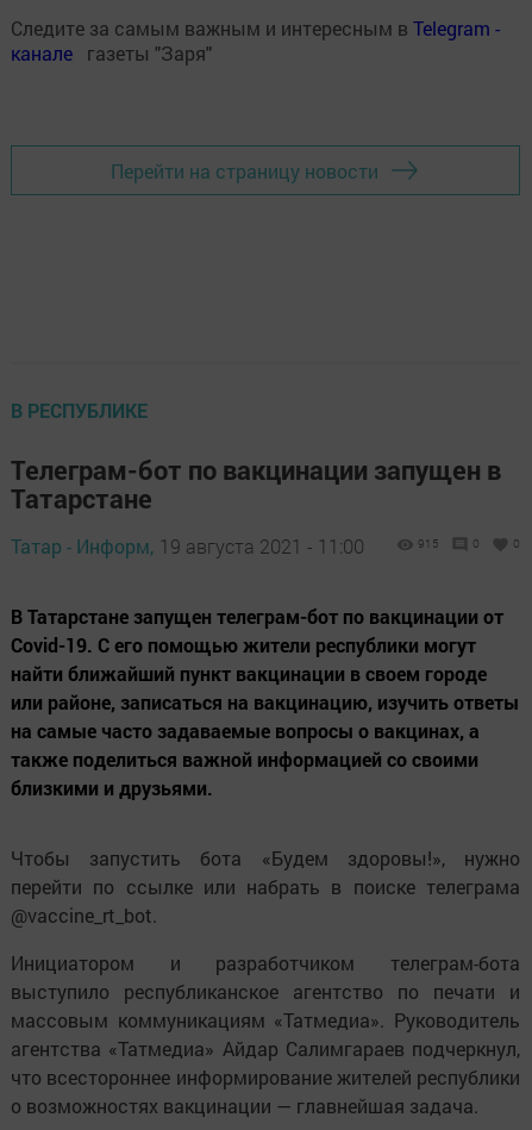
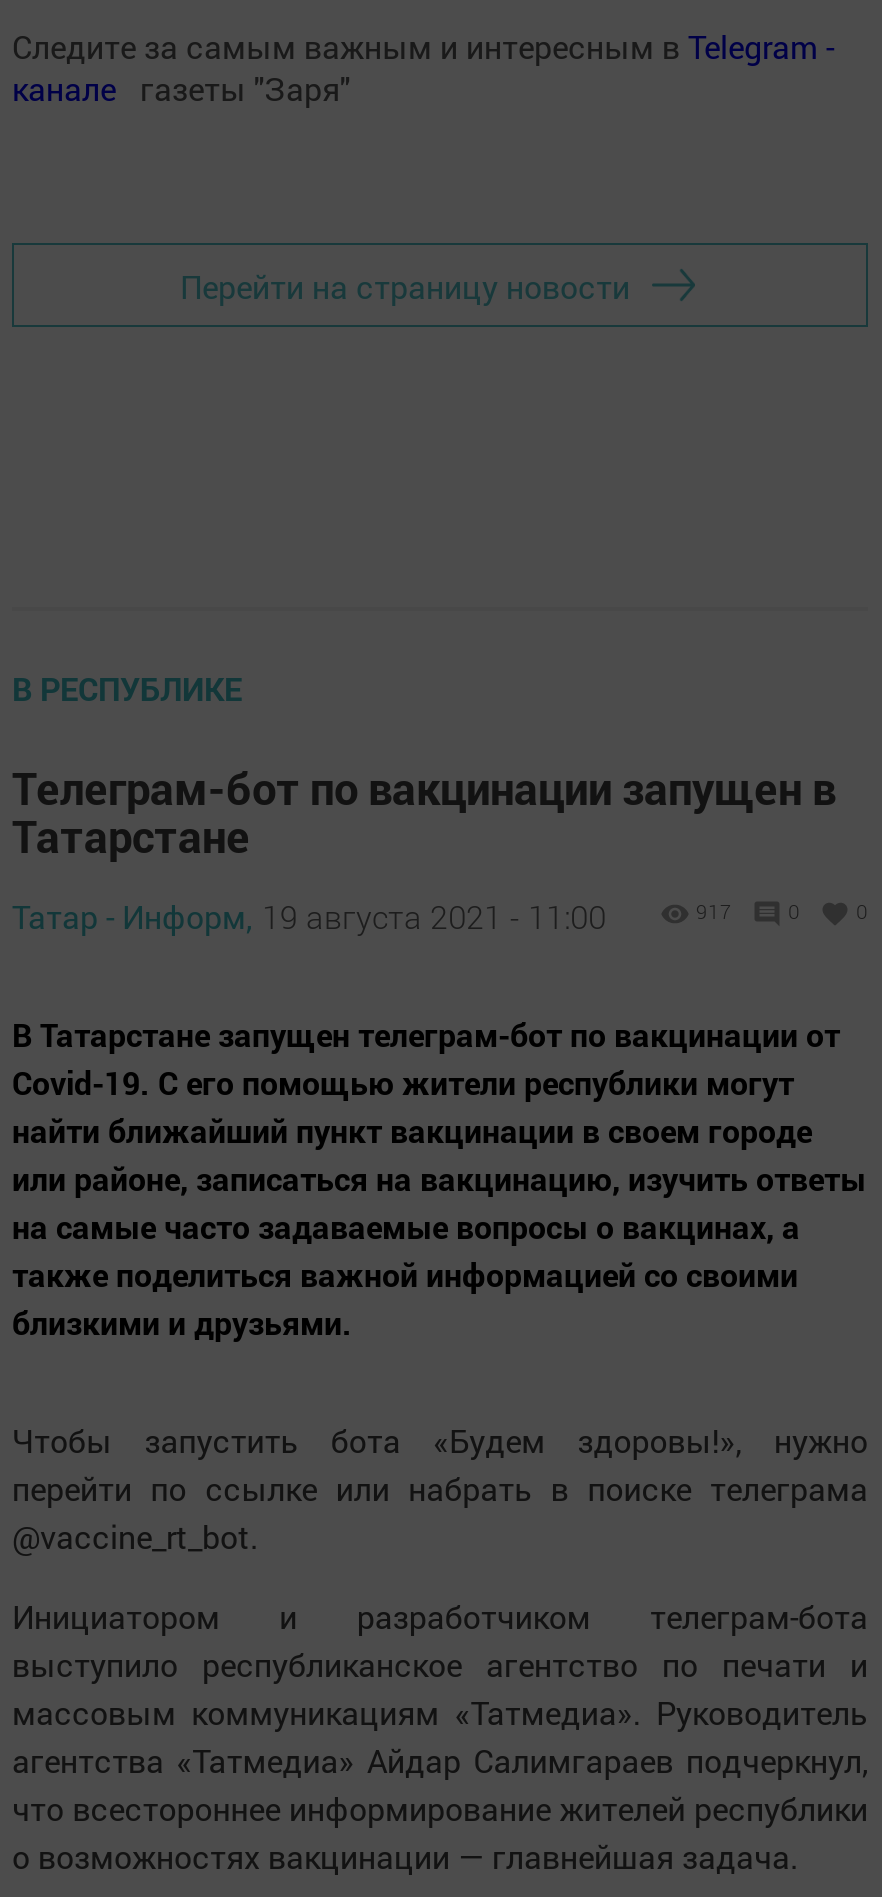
- 915
+ 917
